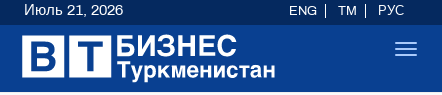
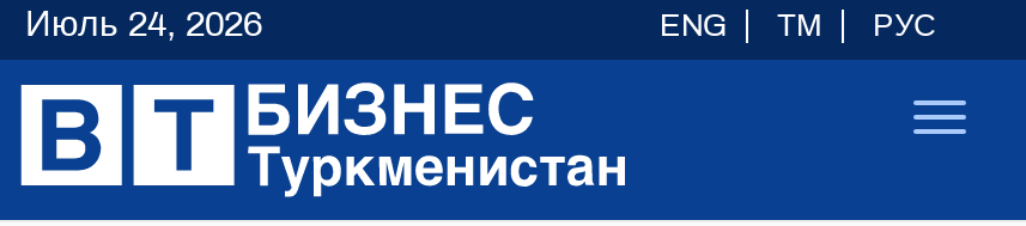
- Июль 21, 2026
+ Июль 24, 2026
